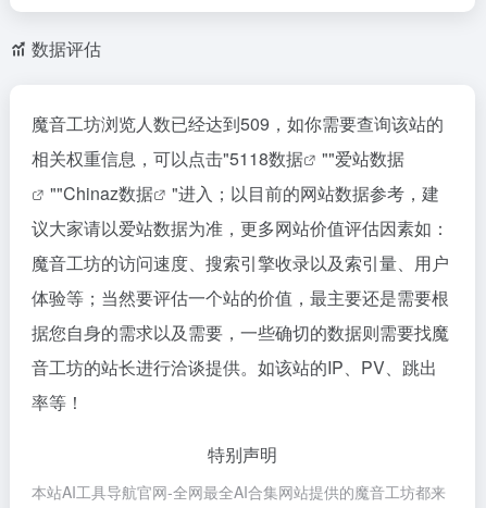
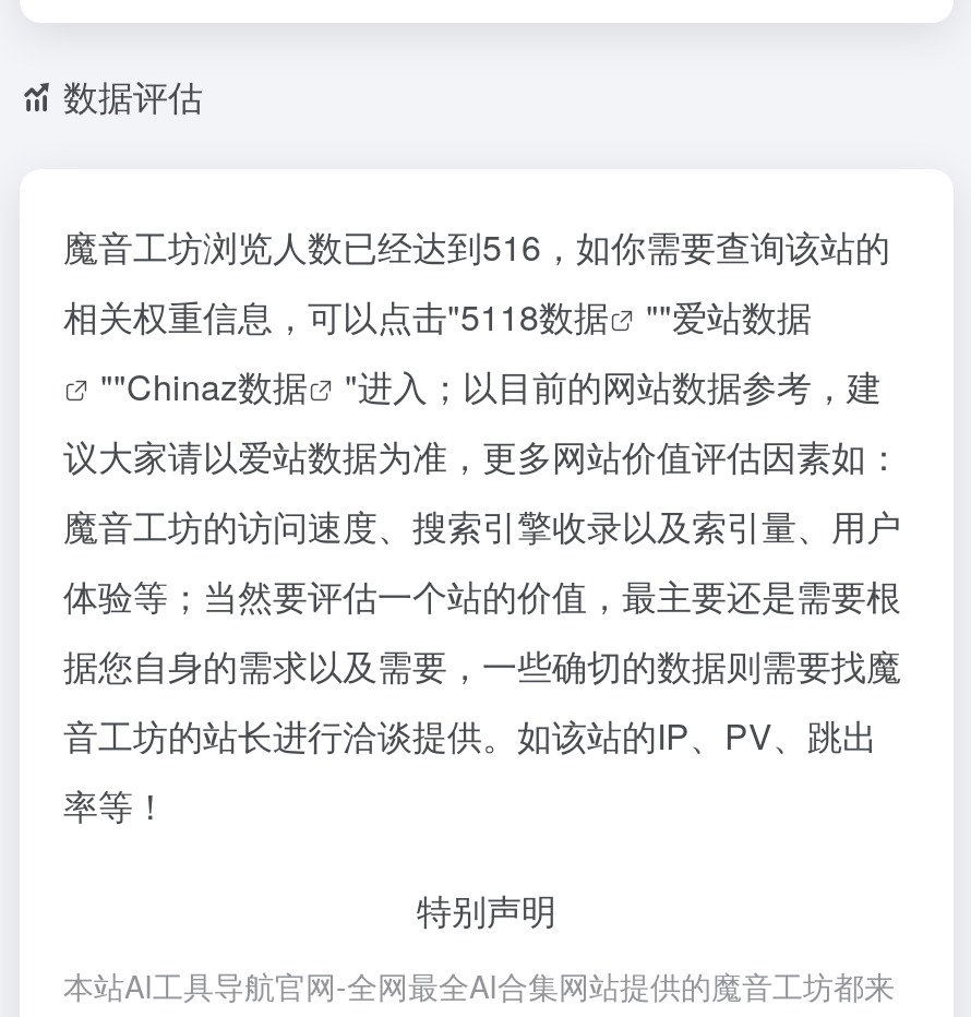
- 魔音工坊浏览人数已经达到509，如你需要查询该站的
+ 魔音工坊浏览人数已经达到516，如你需要查询该站的
